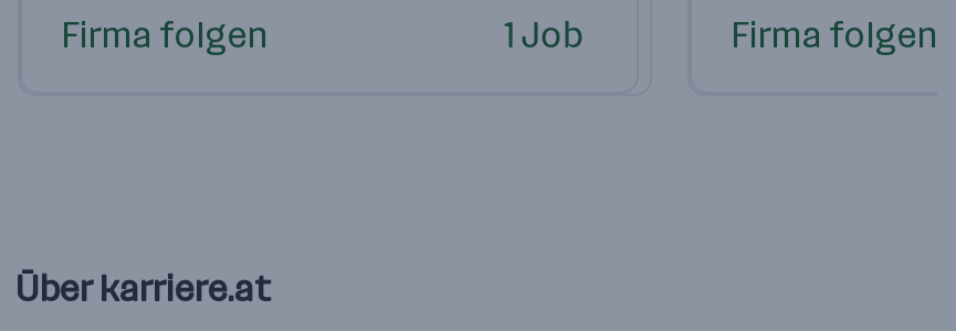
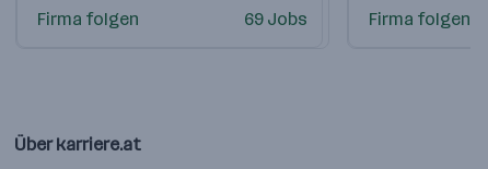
- 1 Job
+ 69 Jobs
